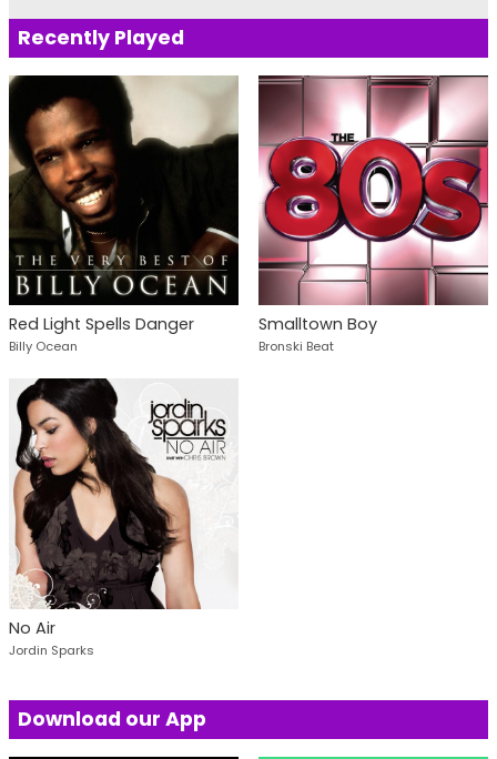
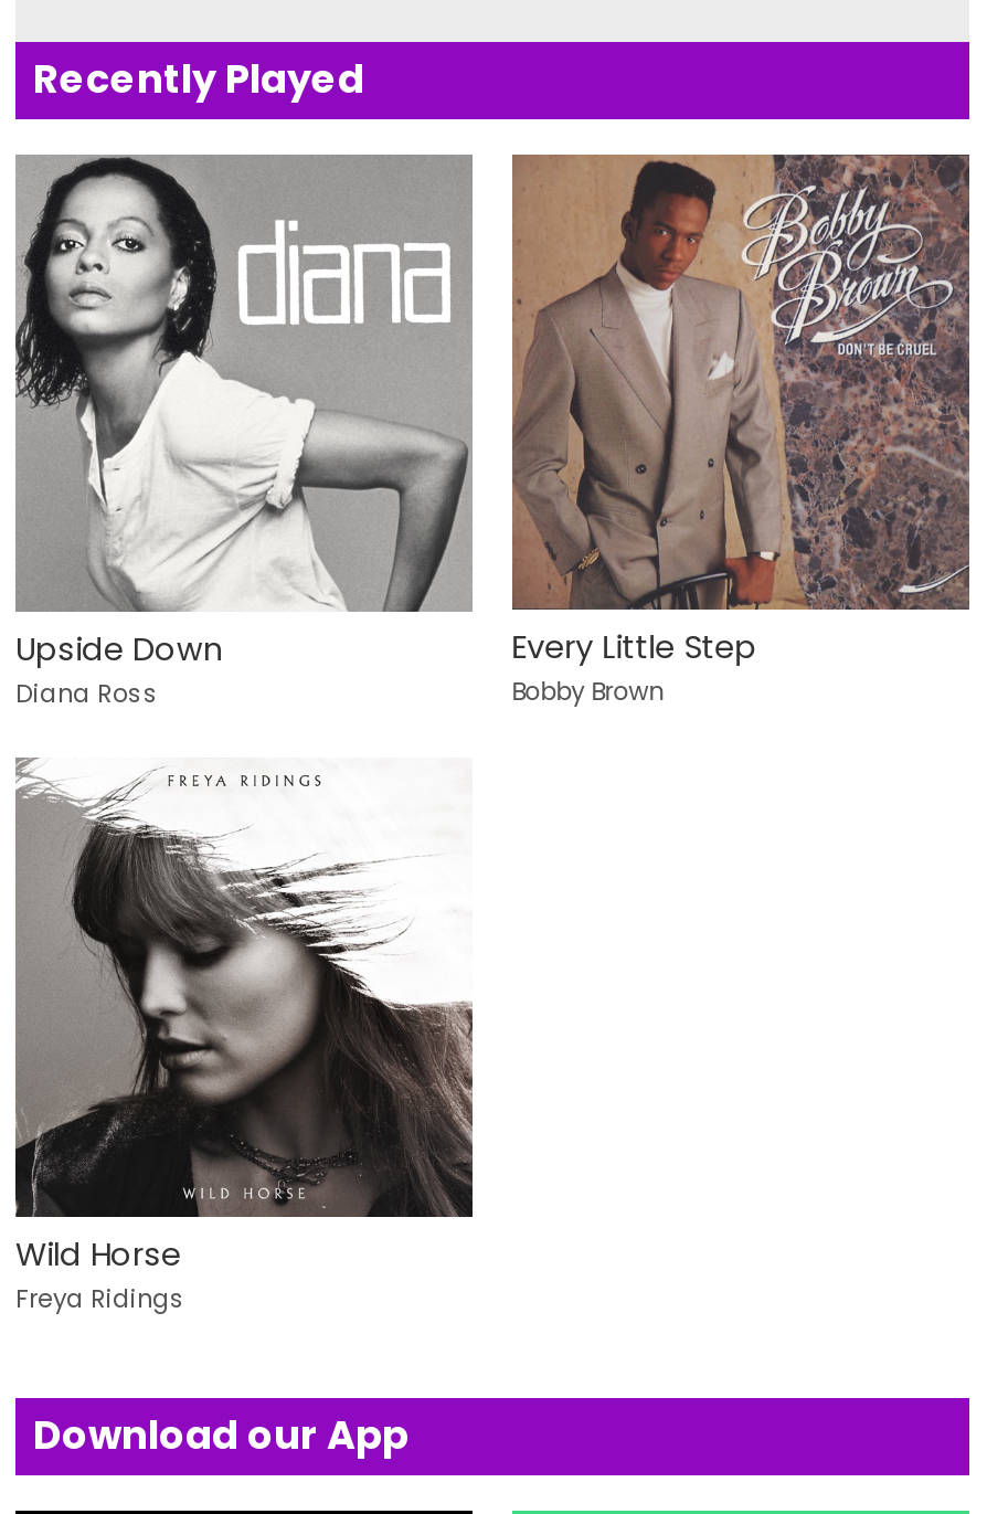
- [image]
- Red Light Spells Danger
- Billy Ocean
+ [image]
+ Upside Down
+ Diana Ross

- [image]
- Smalltown Boy
- Bronski Beat
+ [image]
+ Every Little Step
+ Bobby Brown

- [image]
- No Air
- Jordin Sparks
+ [image]
+ Wild Horse
+ Freya Ridings
